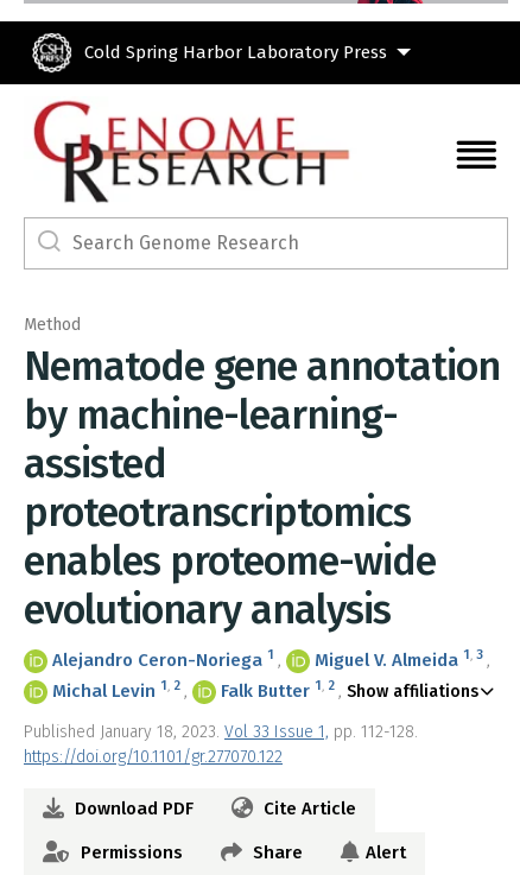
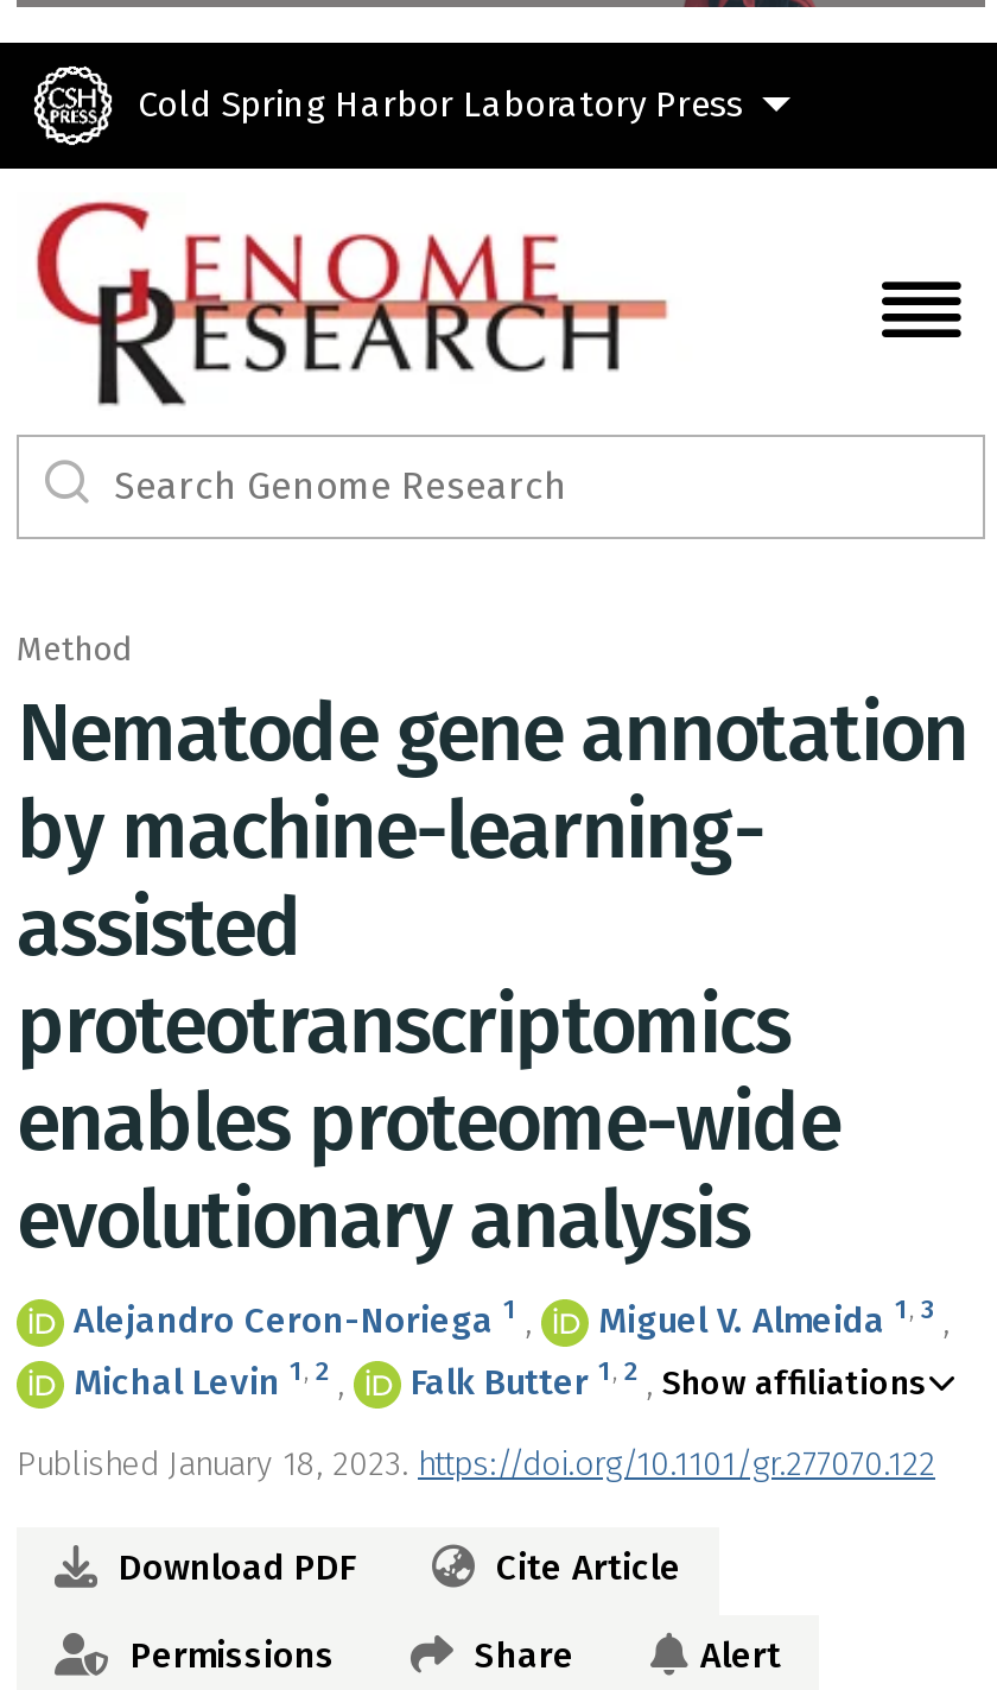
- Published January 18, 2023. Vol 33 Issue 1, pp. 112-128.
- https://doi.org/10.1101/gr.277070.122
+ Published January 18, 2023. https://doi.org/10.1101/gr.277070.122
